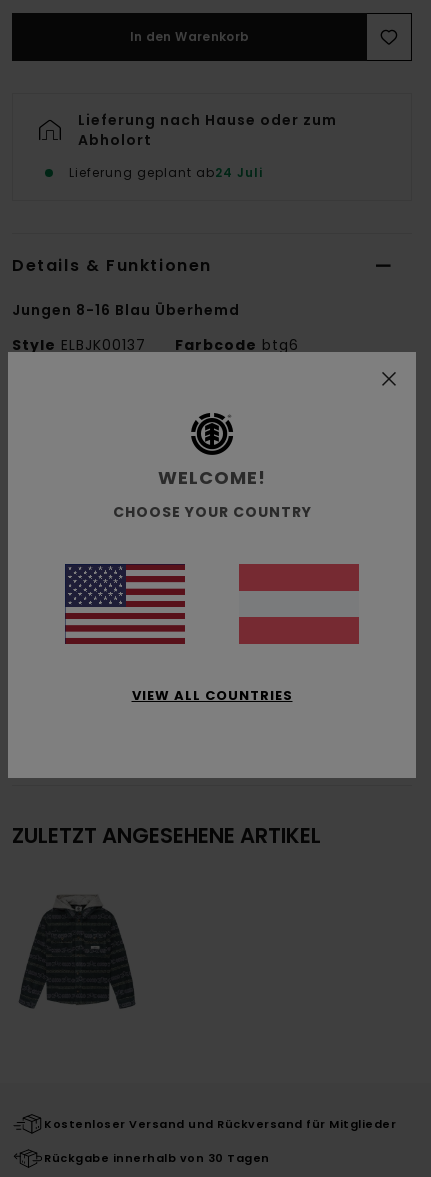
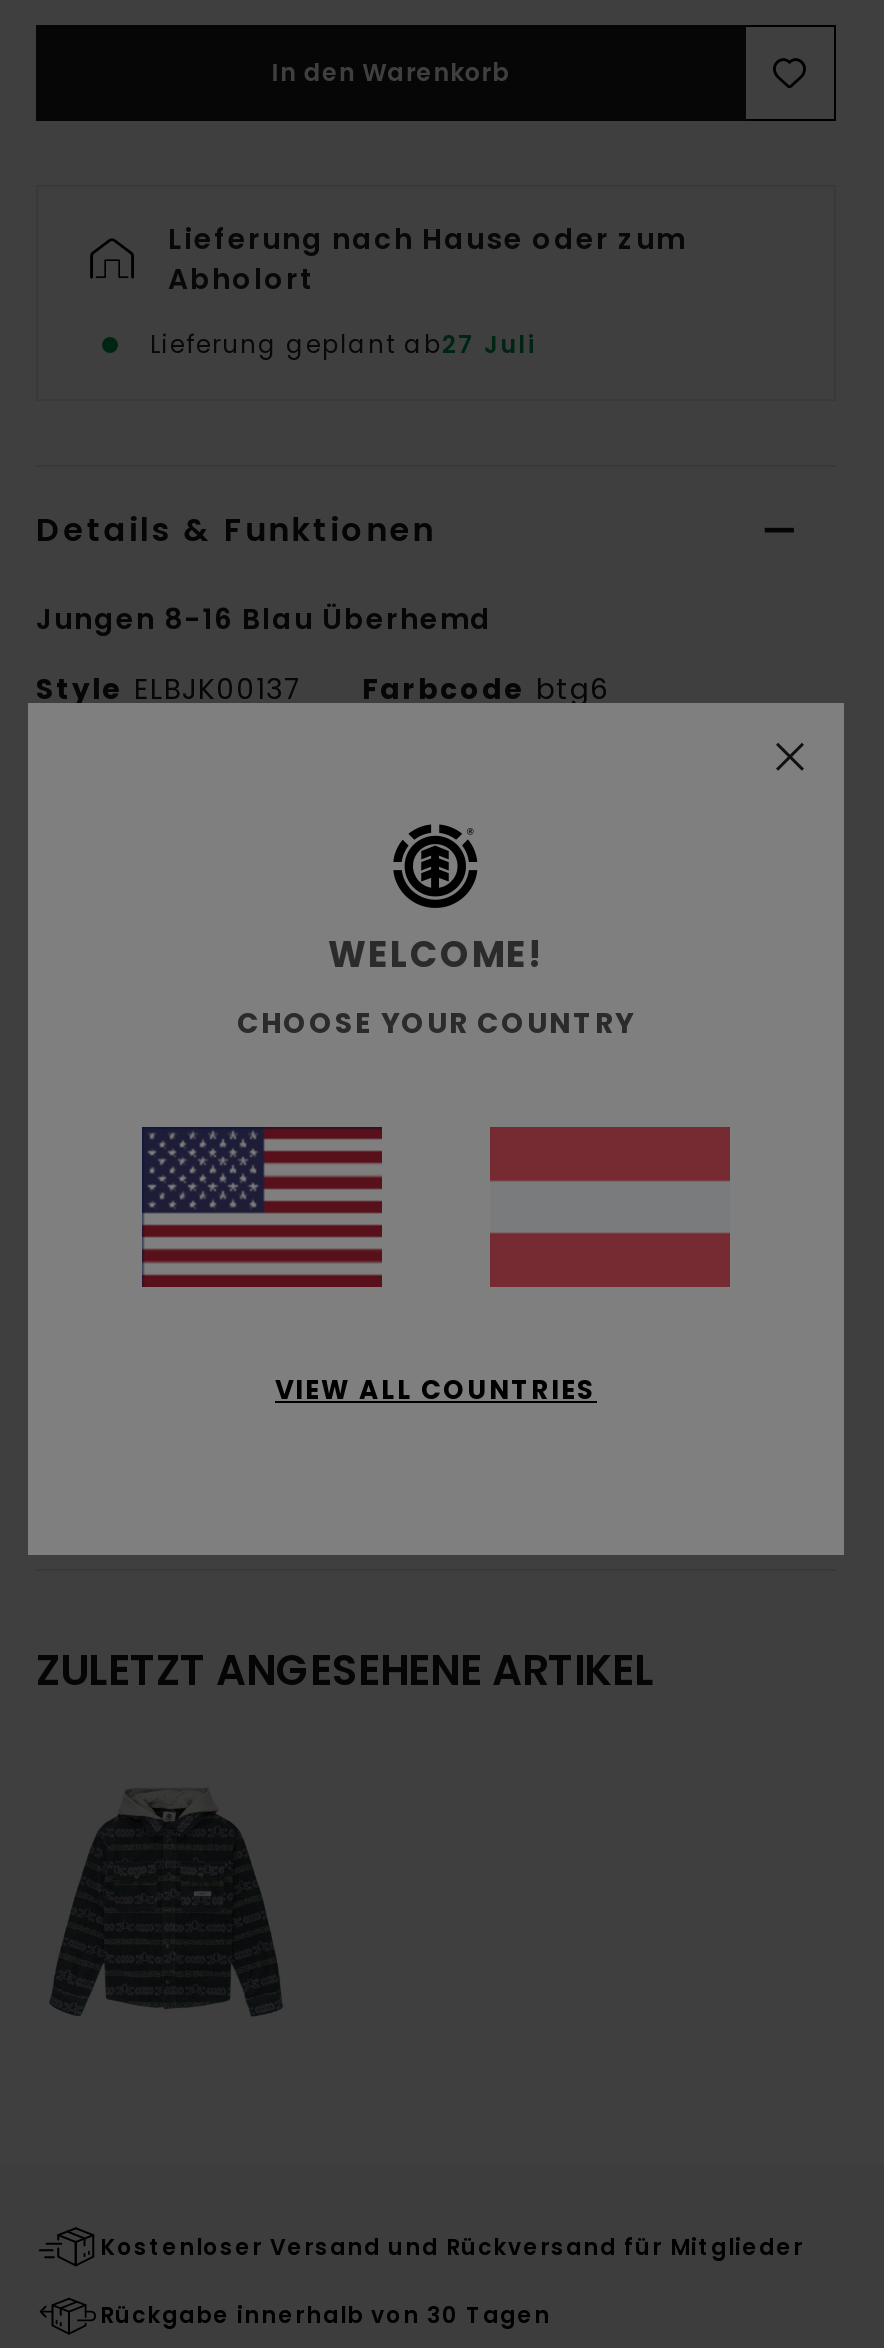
- Lieferung geplant ab24 Juli
+ Lieferung geplant ab27 Juli
